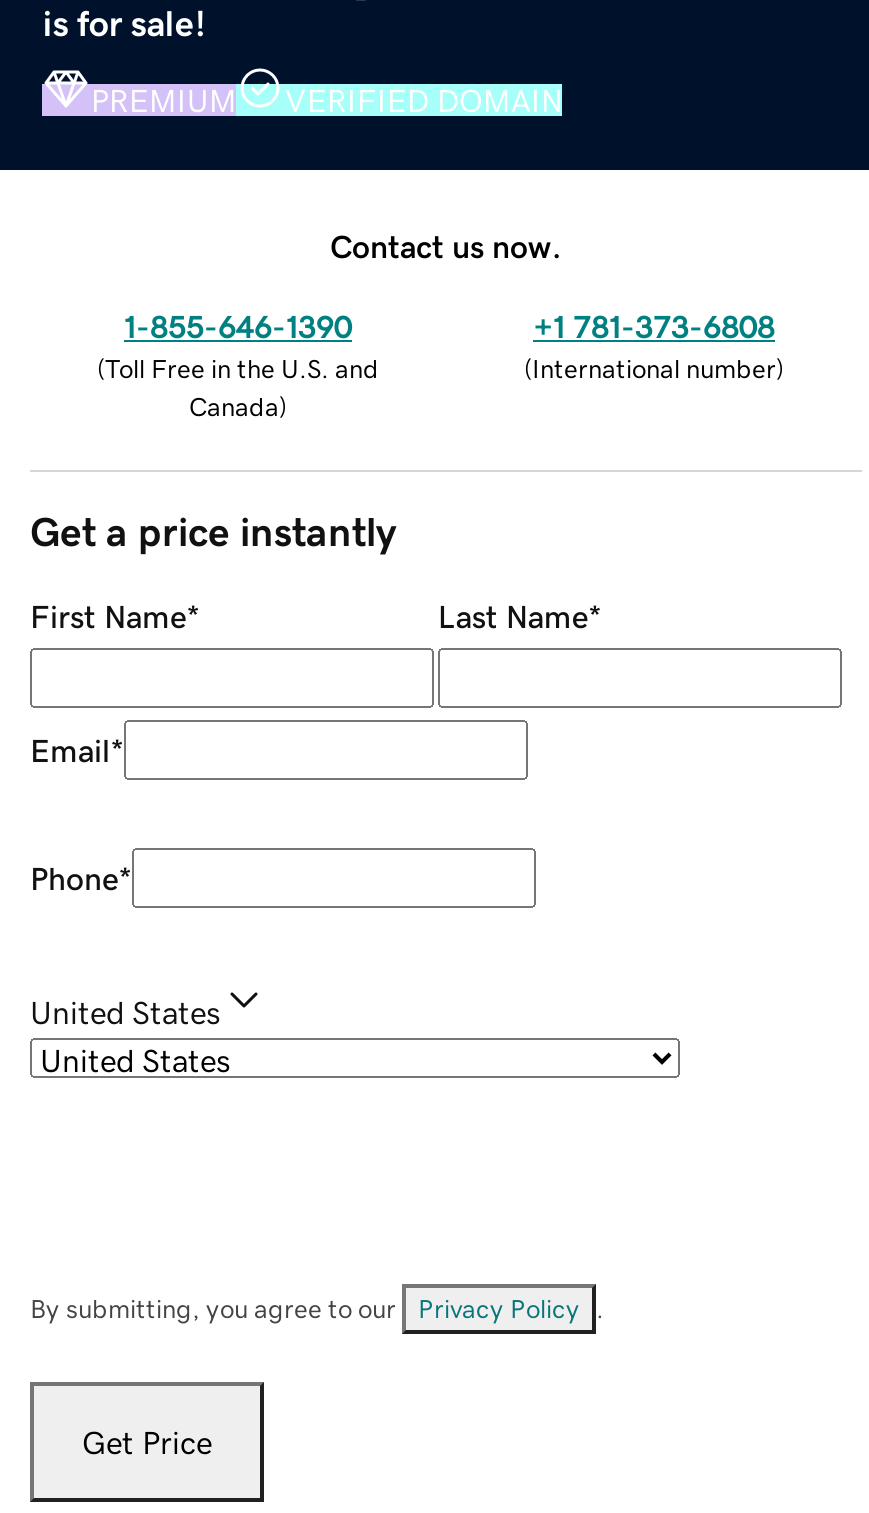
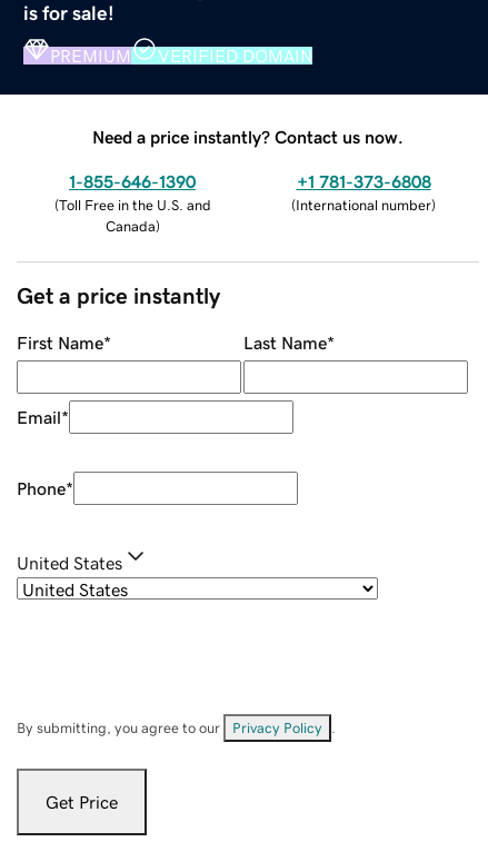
- Contact us now.
+ Need a price instantly? Contact us now.
